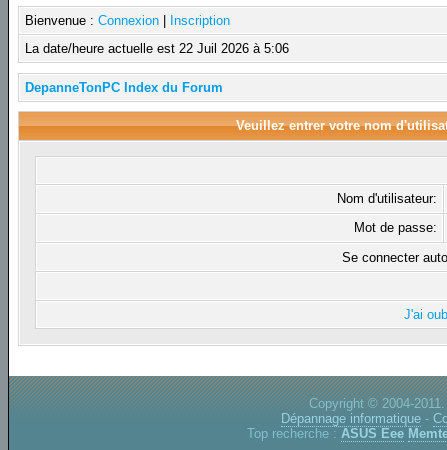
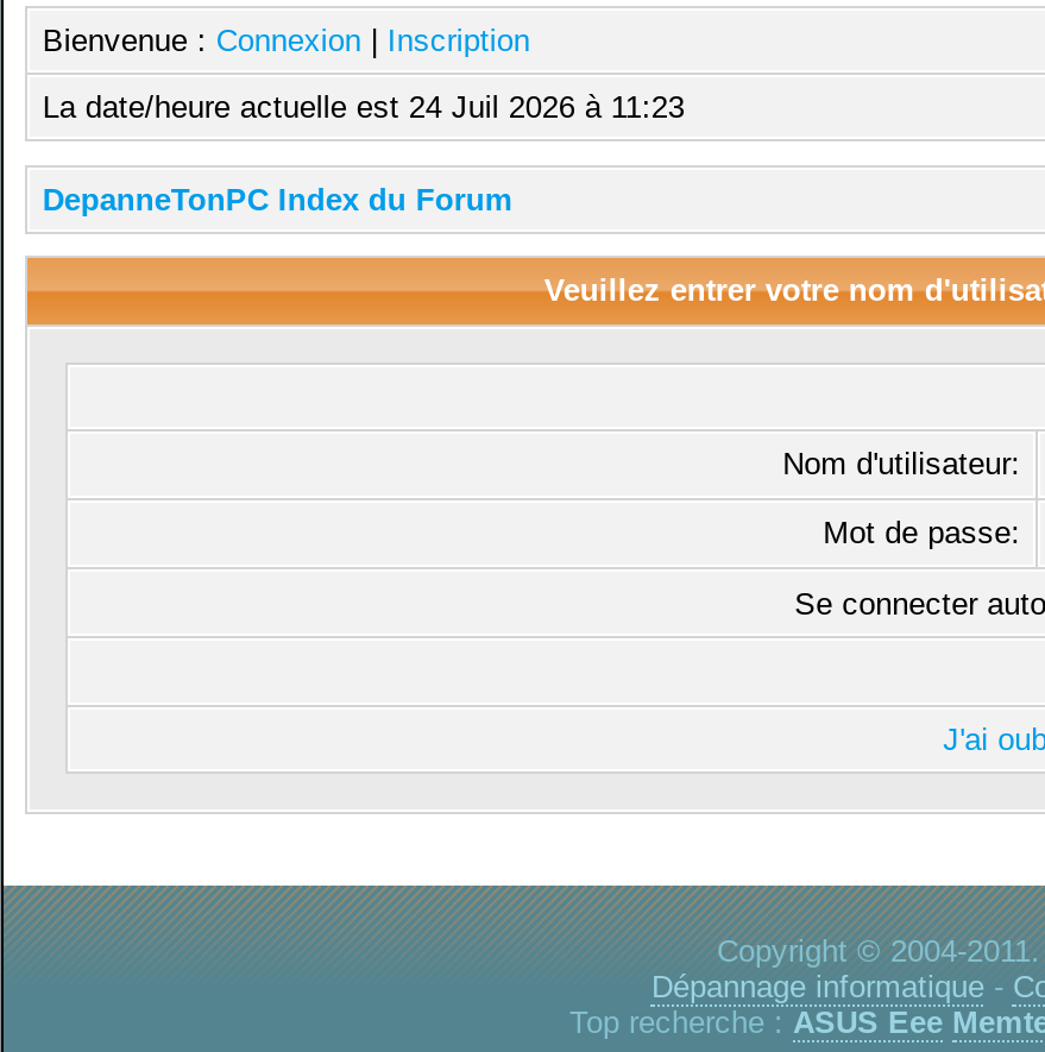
- La date/heure actuelle est 22 Juil 2026 à 5:06
+ La date/heure actuelle est 24 Juil 2026 à 11:23
